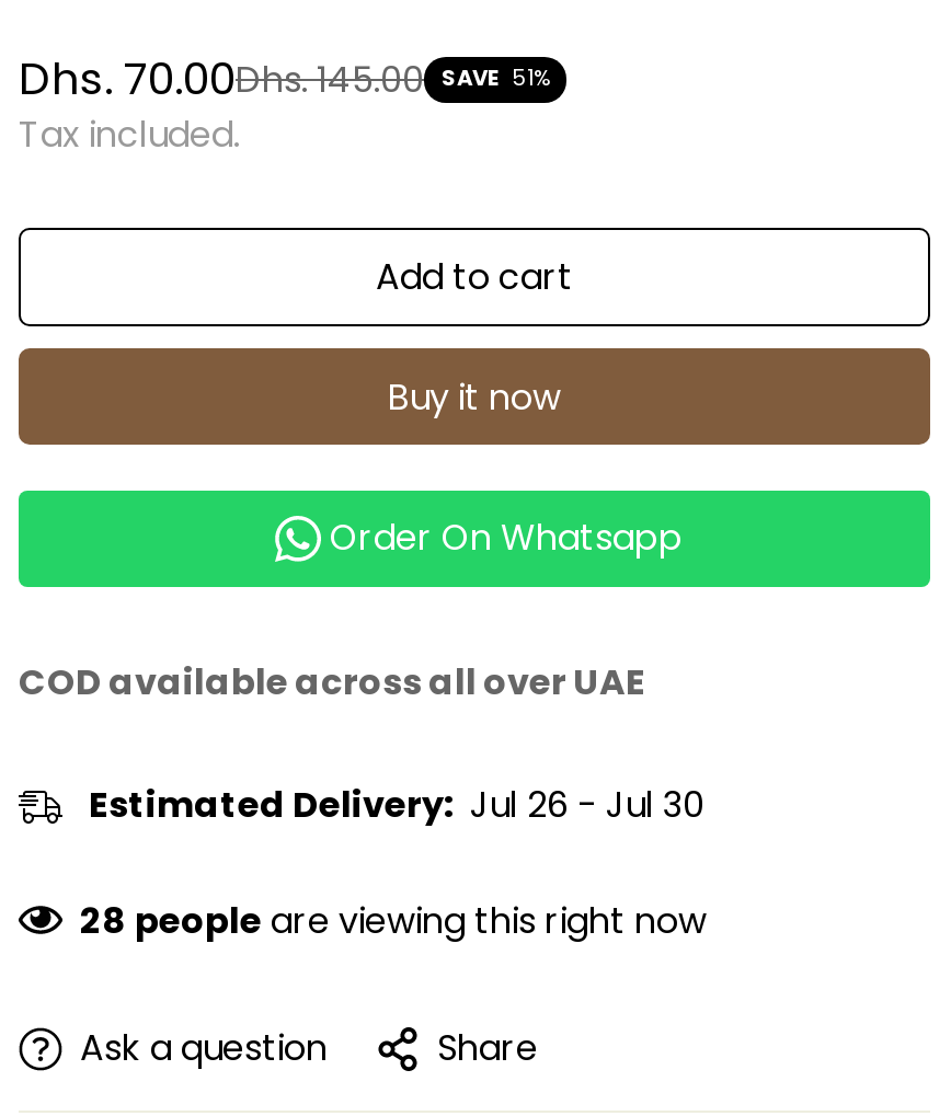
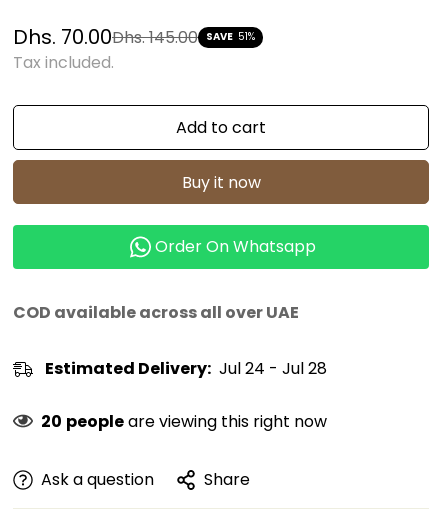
- Estimated Delivery: Jul 26 - Jul 30
+ Estimated Delivery: Jul 24 - Jul 28

- 28 people are viewing this right now
+ 20 people are viewing this right now
